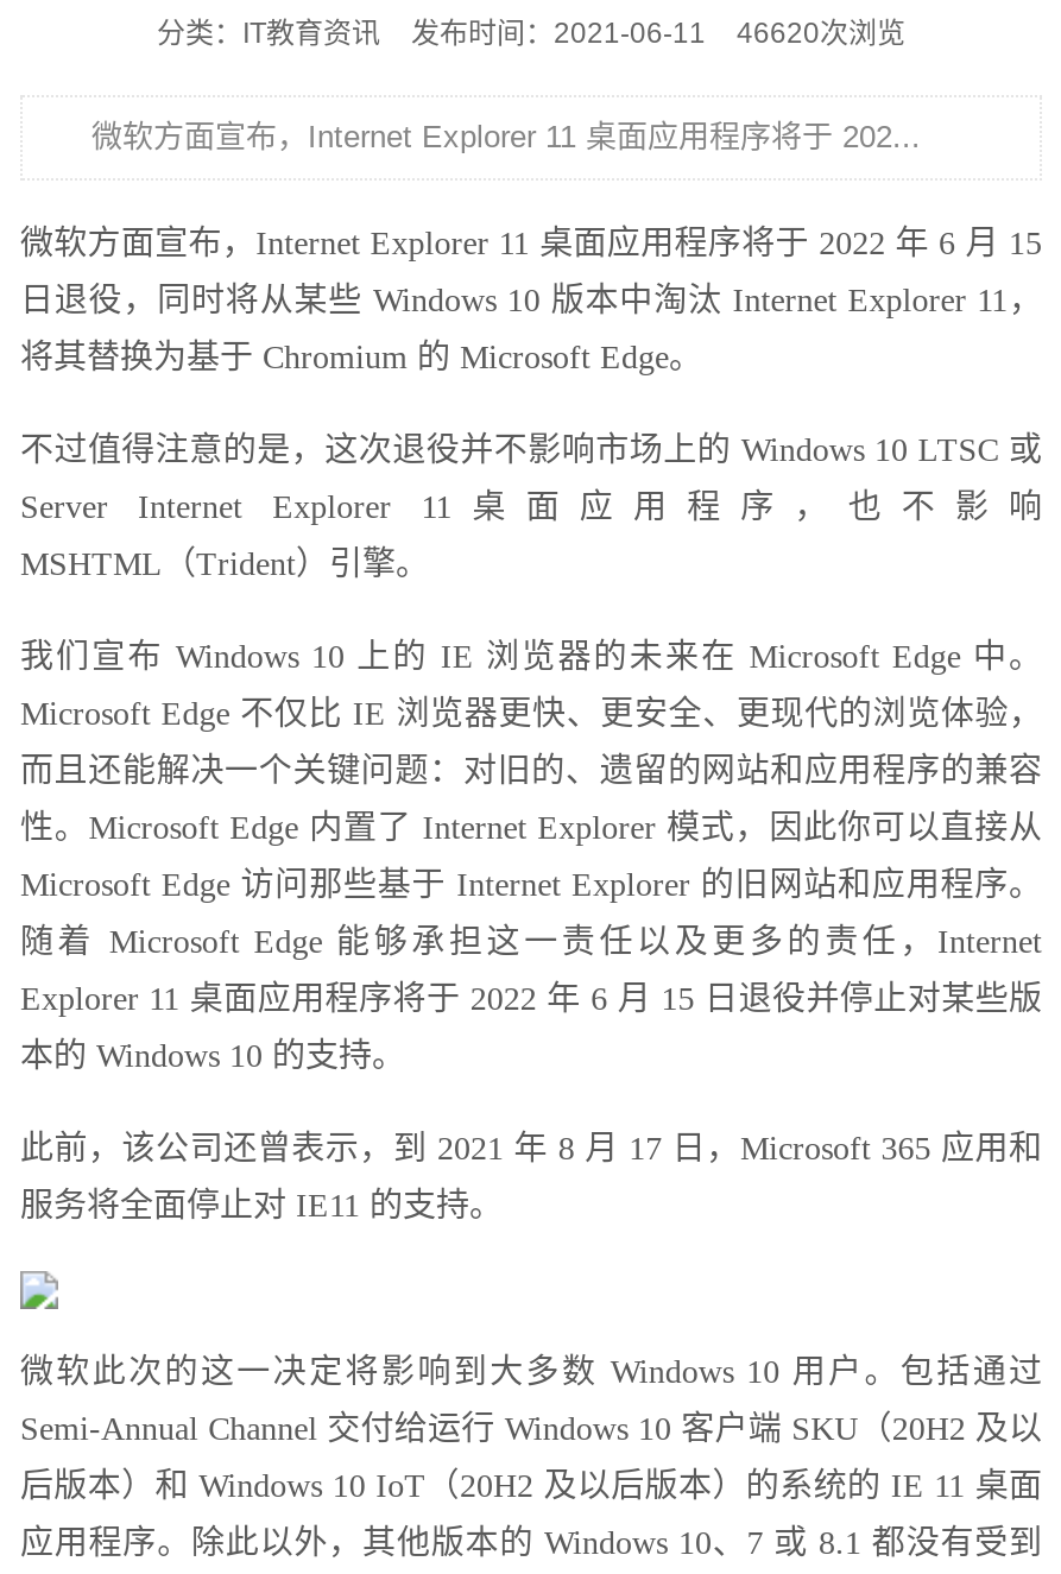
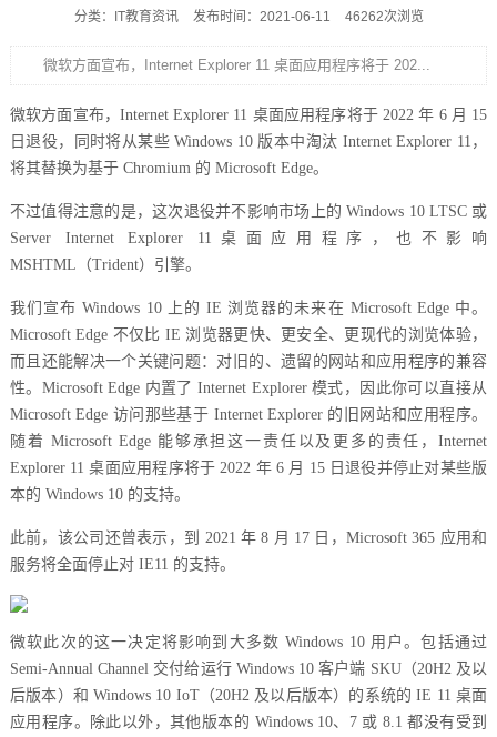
- 分类：IT教育资讯 发布时间：2021-06-11 46620次浏览
+ 分类：IT教育资讯 发布时间：2021-06-11 46262次浏览
